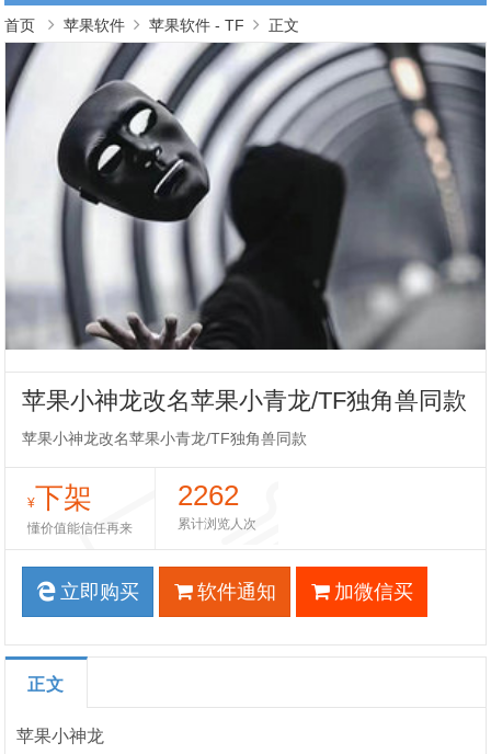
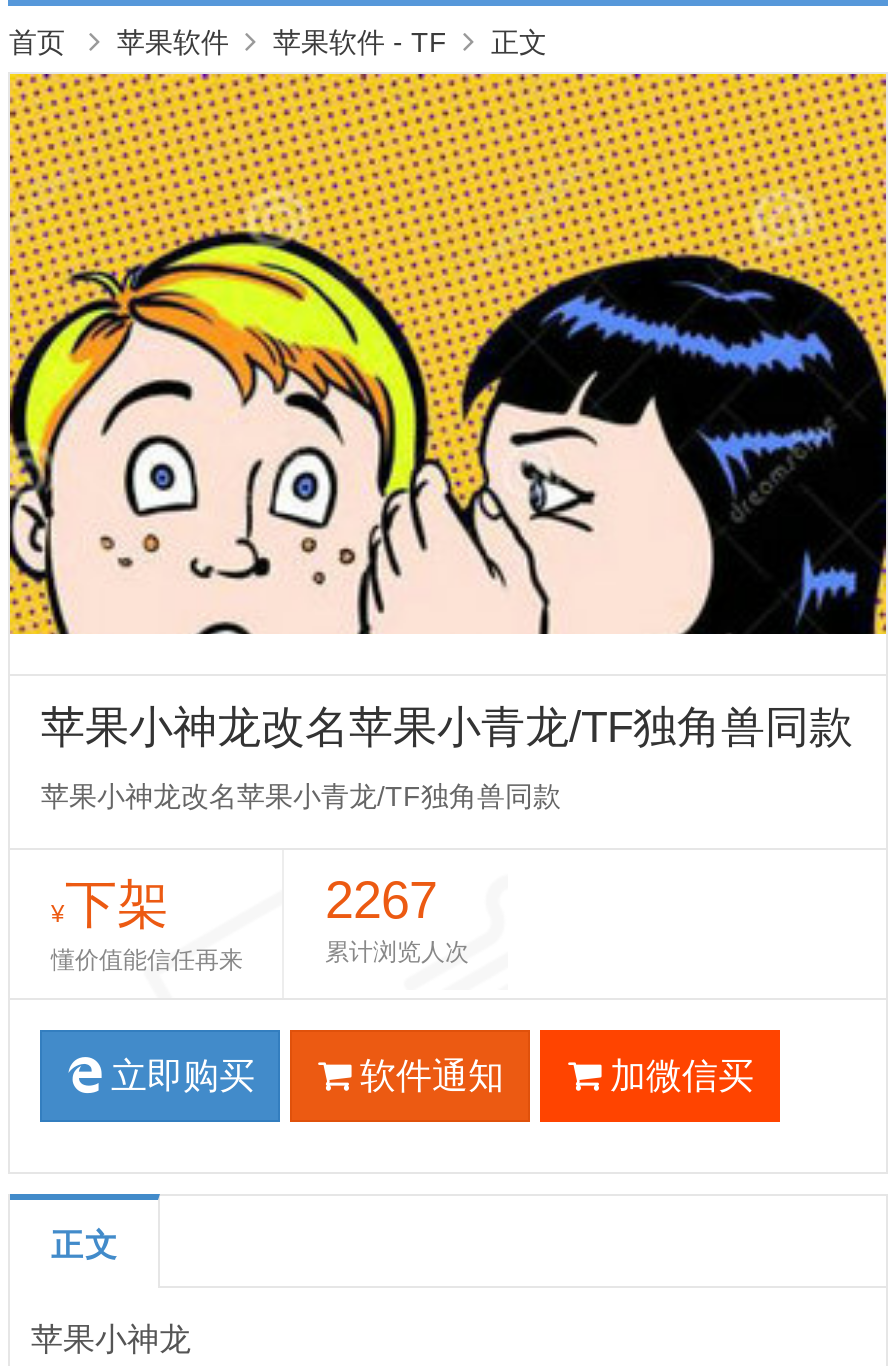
- [image]
+ [image]

- 2262
+ 2267
